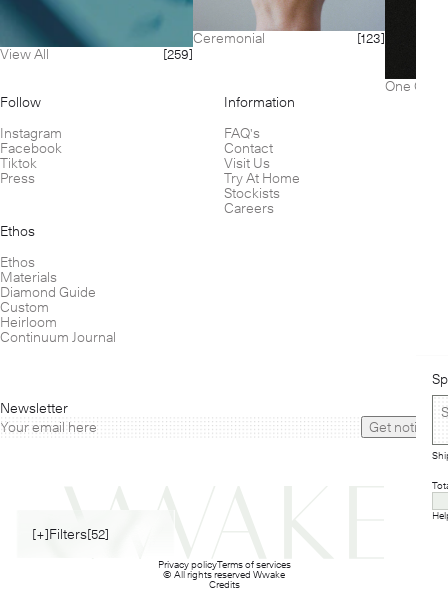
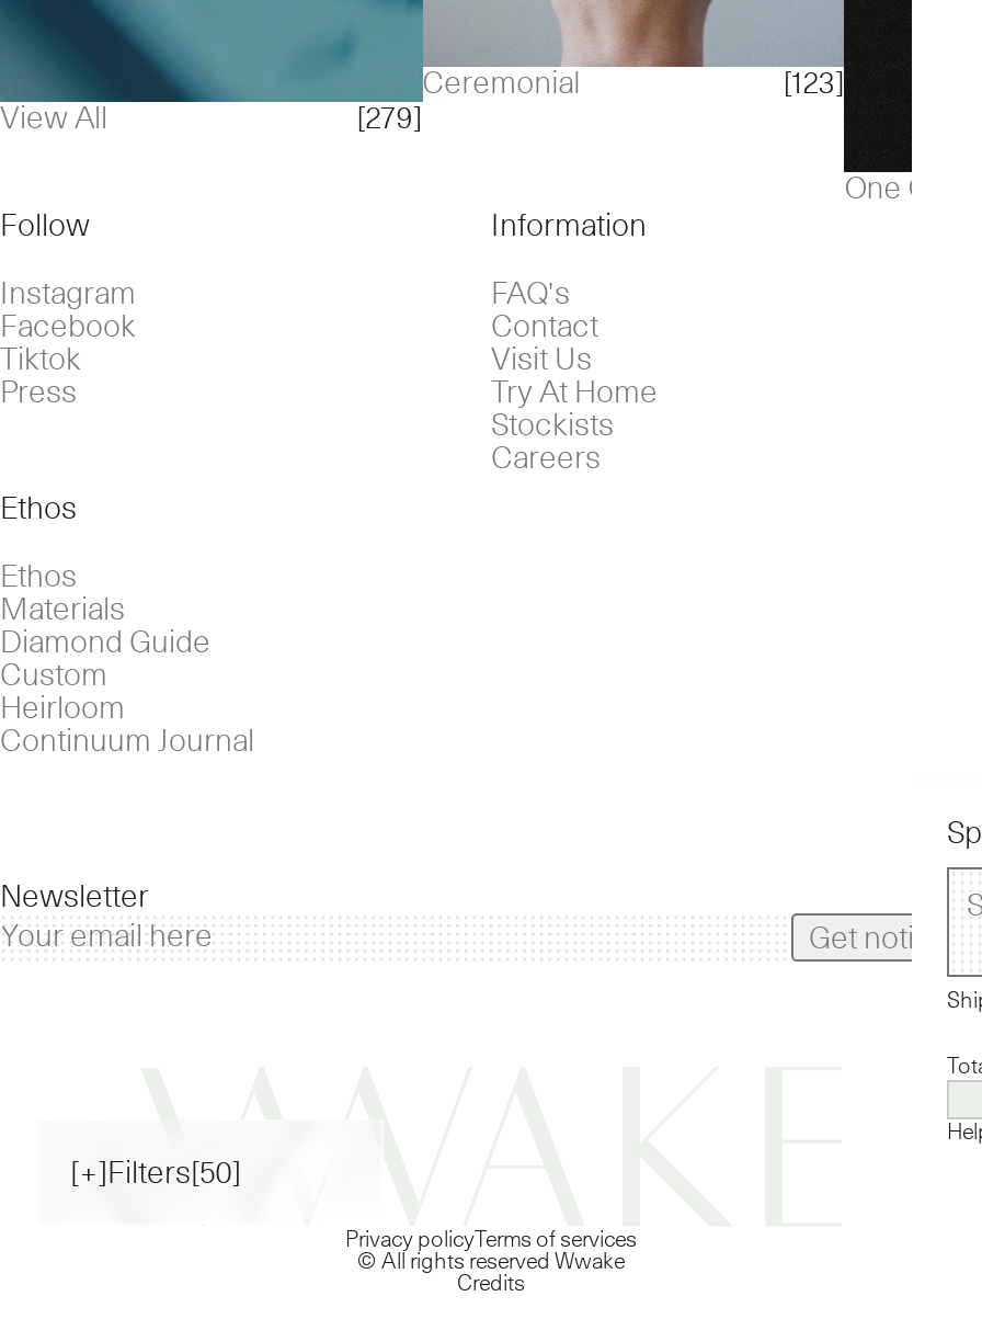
- [259]
+ [279]

- [+]Filters[52]
+ [+]Filters[50]
